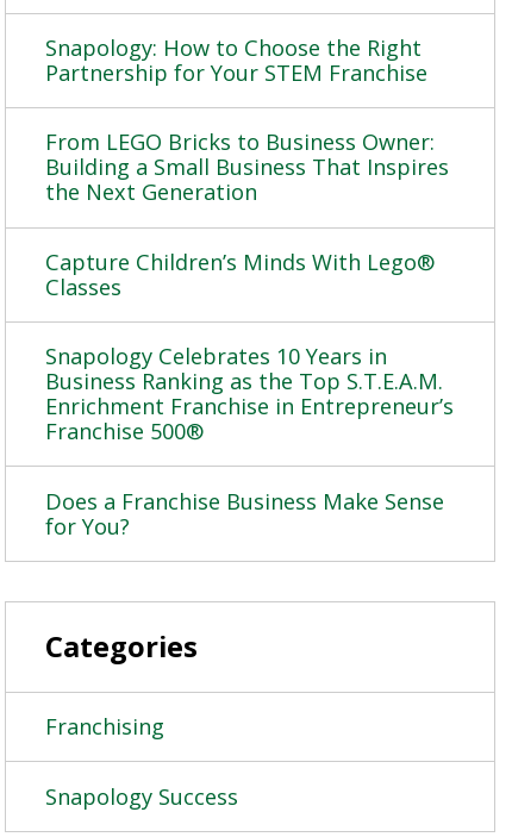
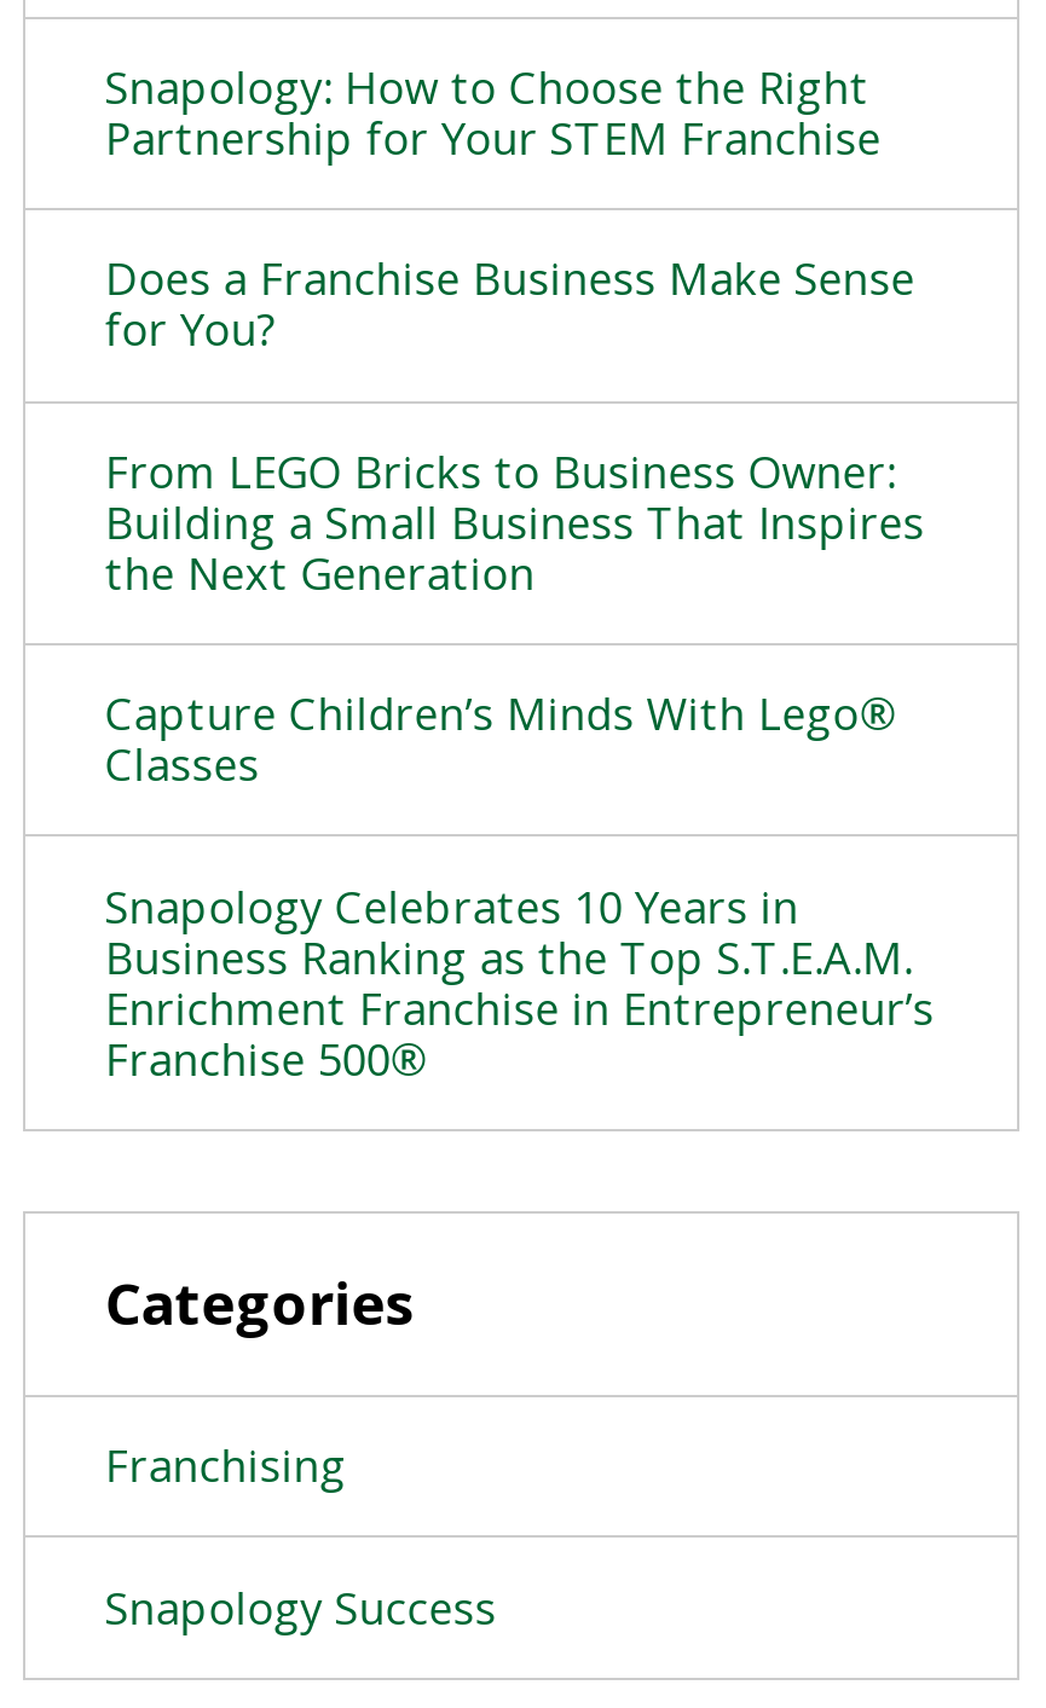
moved down: From LEGO Bricks to Business Owner: | Building a Small Business That Inspires | the Next Generation | ... | Enrichment Franchise in Entrepreneur’s | Franchise 500®

moved up: Does a Franchise Business Make Sense | for You?
